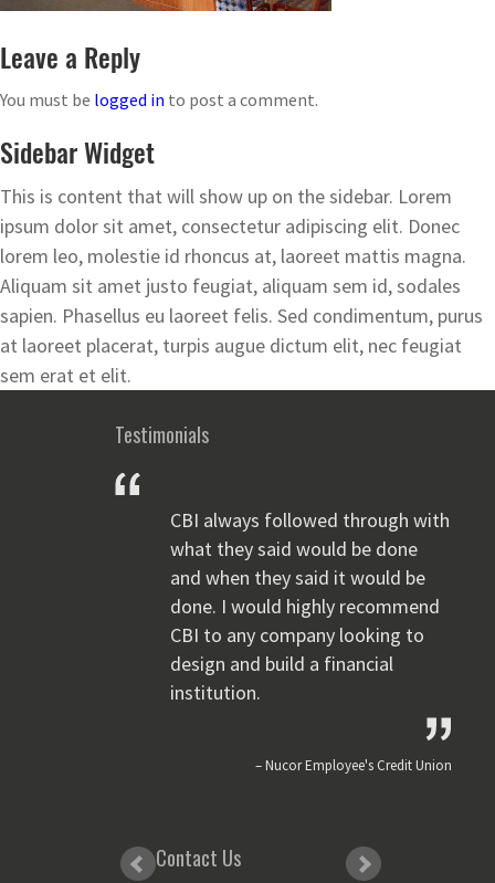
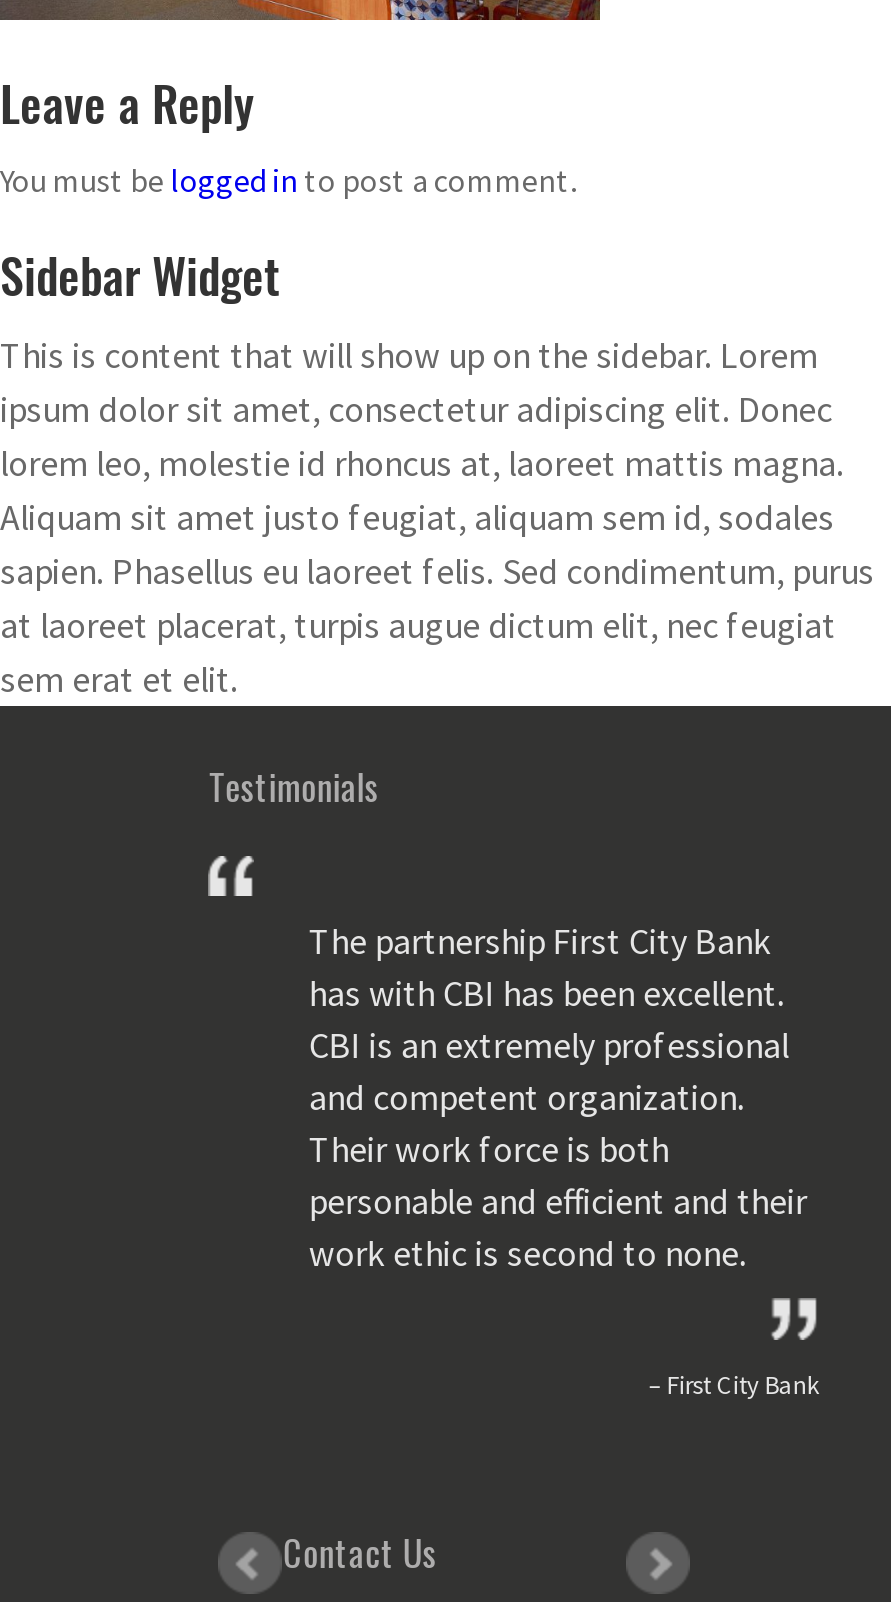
- CBI always followed through with
- what they said would be done
- and when they said it would be
- done. I would highly recommend
- CBI to any company looking to
- design and build a financial
- institution.
+ The partnership First City Bank
+ has with CBI has been excellent.
+ CBI is an extremely professional
+ and competent organization.
+ Their work force is both
+ personable and efficient and their
+ work ethic is second to none.

- Nucor Employee's Credit Union
+ First City Bank
